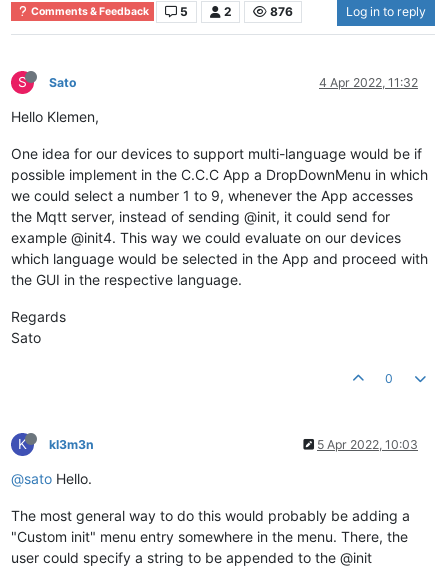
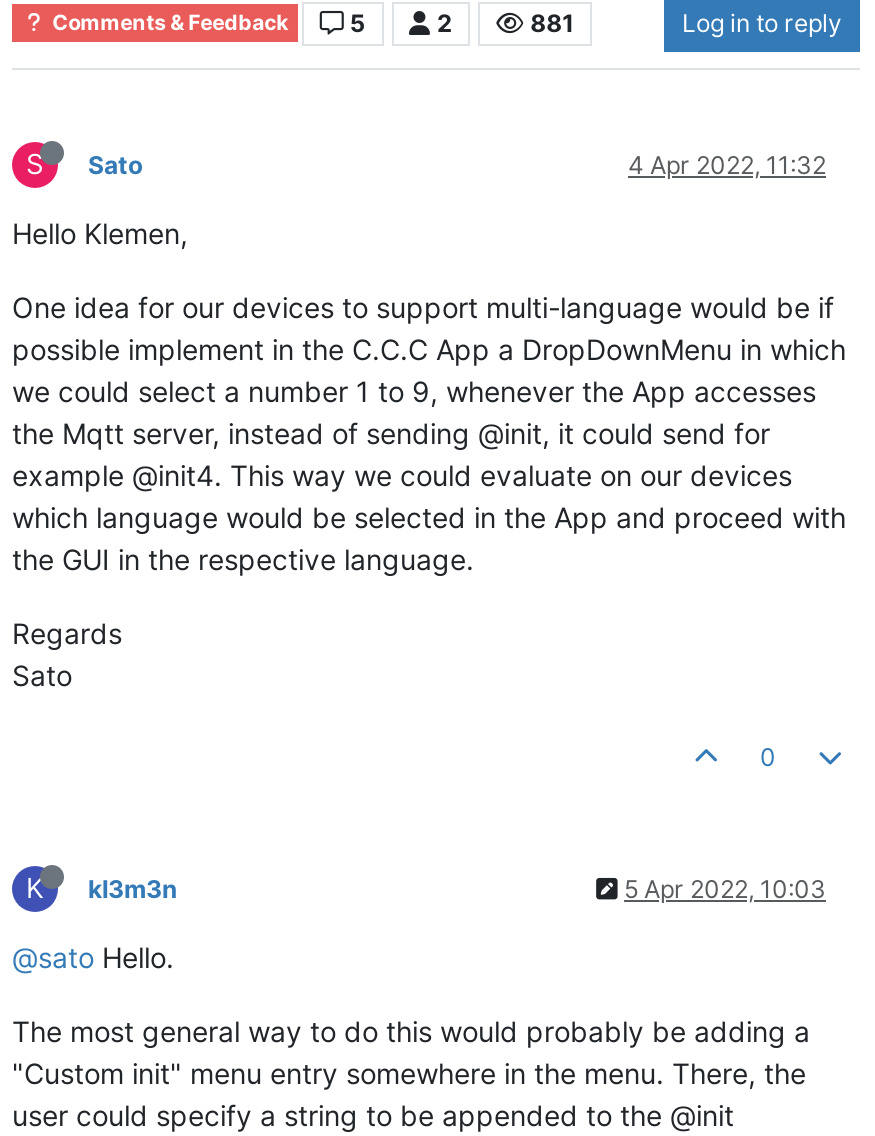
- 876
+ 881
